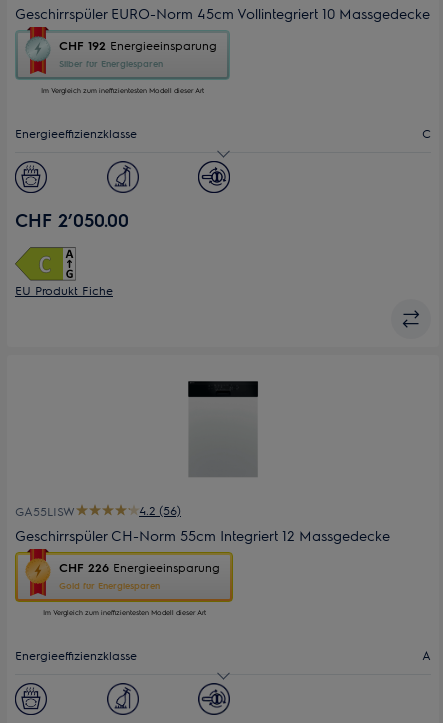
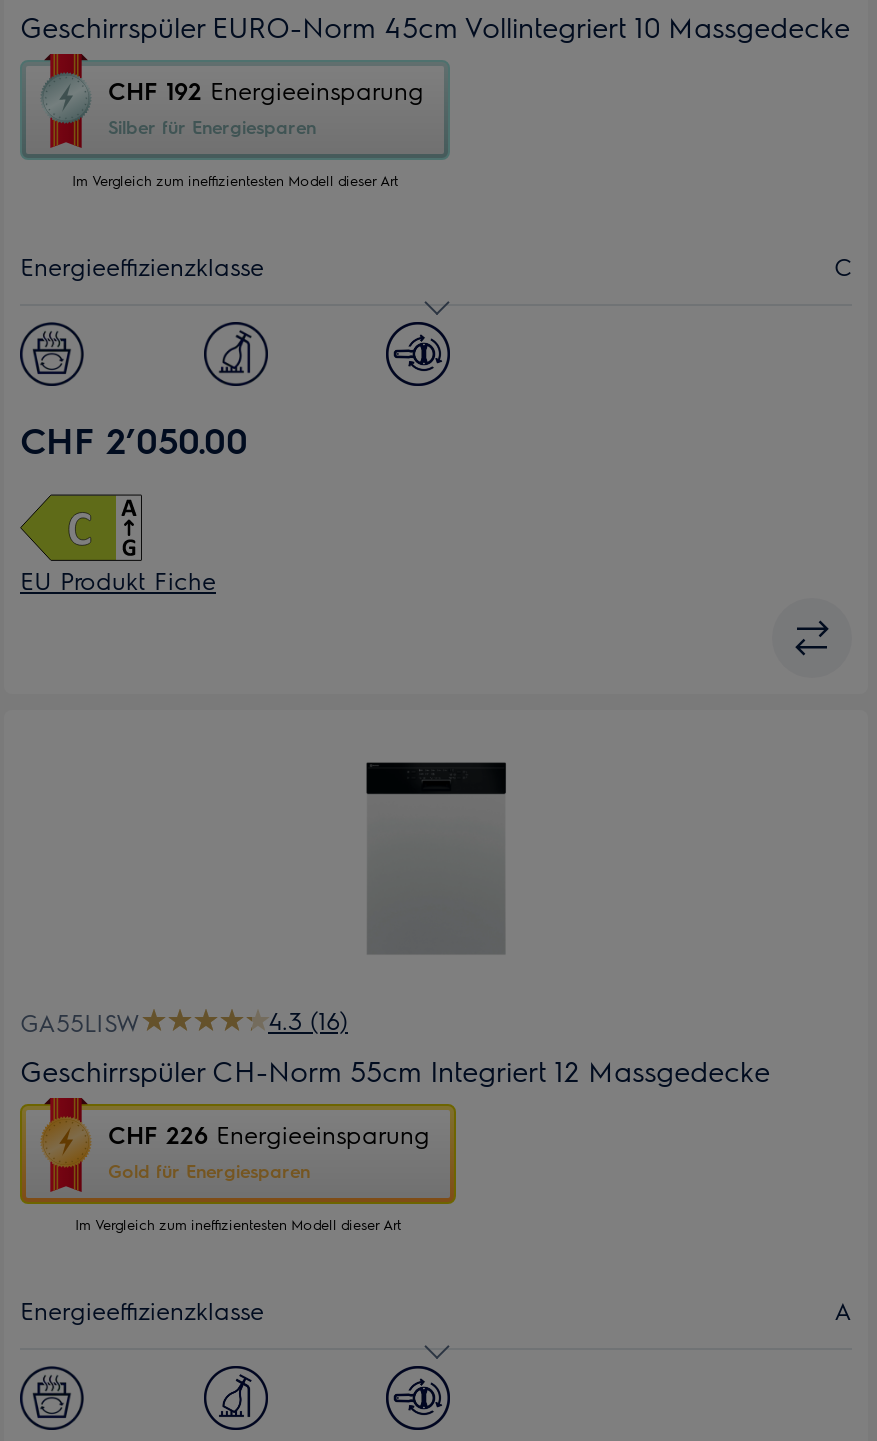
- 4.2 (56)
+ 4.3 (16)
